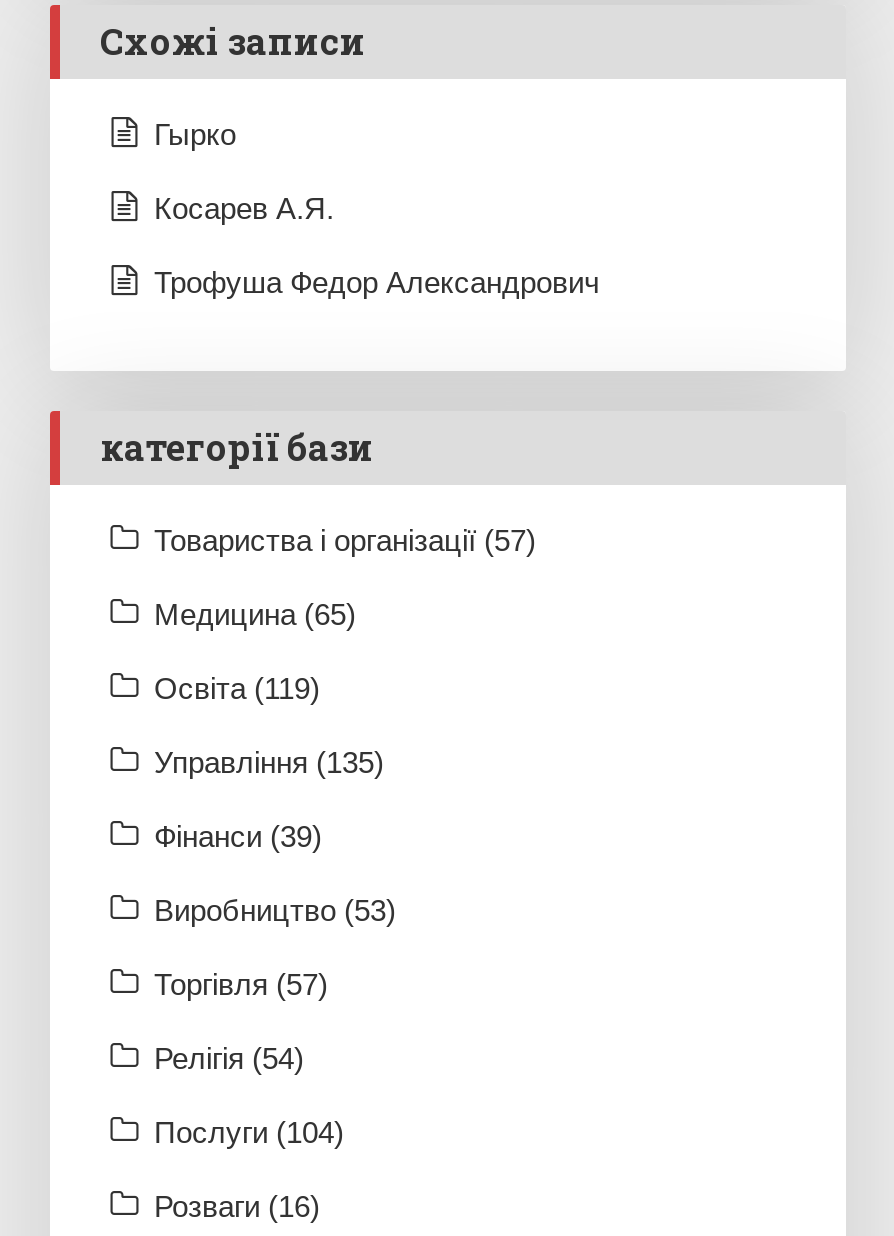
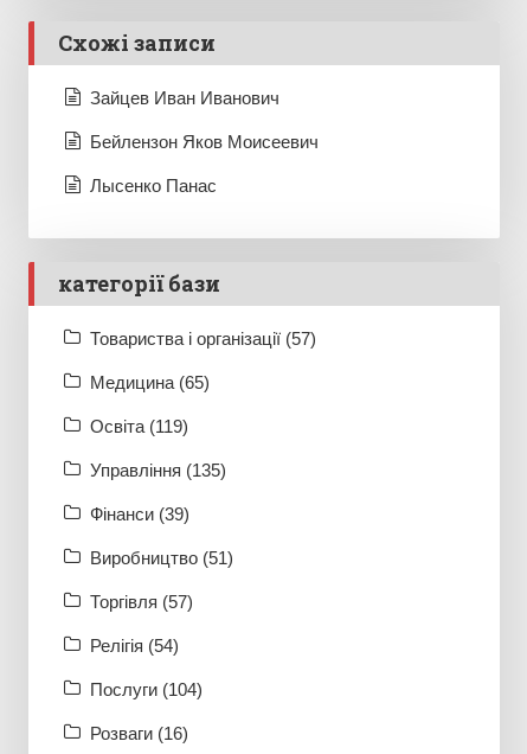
- Гырко
+ Зайцев Иван Иванович

- Косарев А.Я.
+ Бейлензон Яков Моисеевич

- Трофуша Федор Александрович
+ Лысенко Панас

- Виробництво (53)
+ Виробництво (51)
